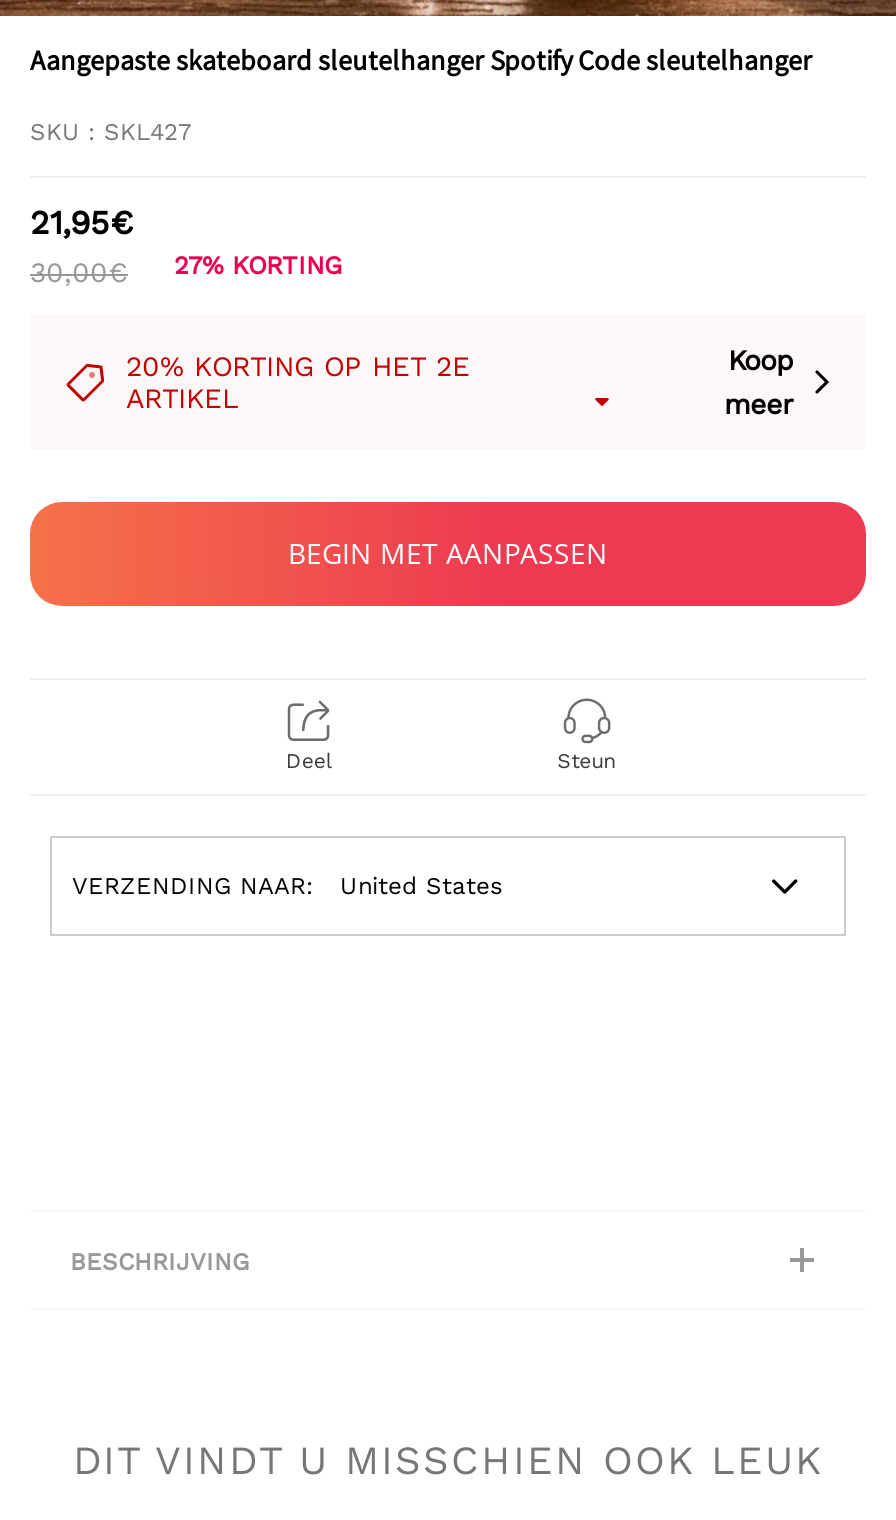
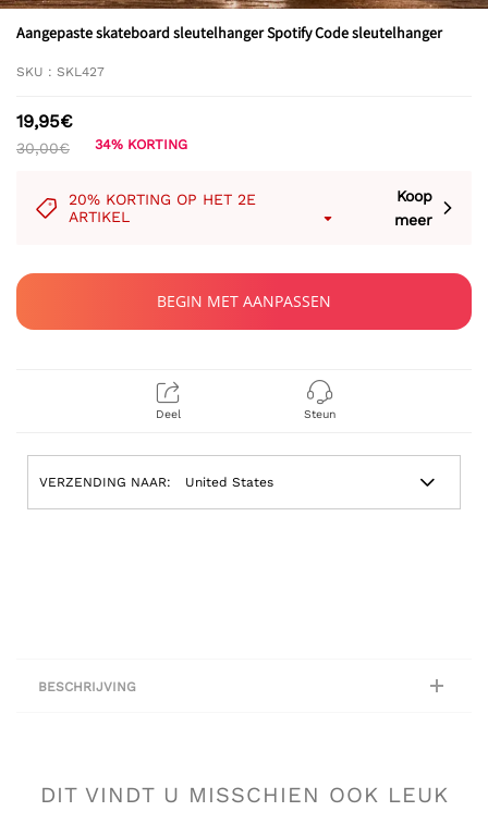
- 21,95€
+ 19,95€

- 27% KORTING
+ 34% KORTING
